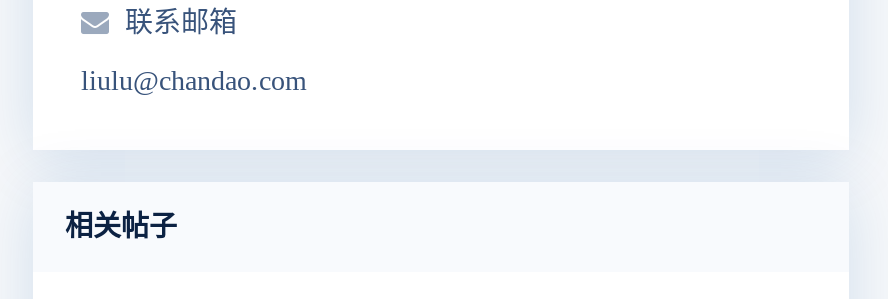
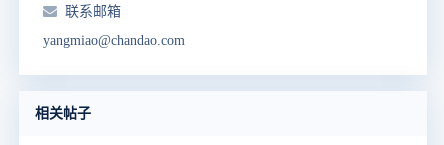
- liulu@chandao.com
+ yangmiao@chandao.com
